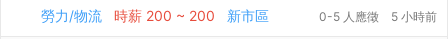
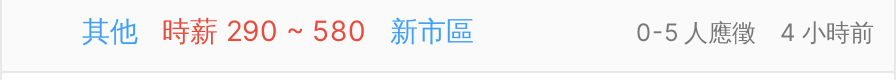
- 勞力/物流
- 時薪200 ~ 200
+ 其他
+ 時薪290 ~ 580

- 0-5 人應徵 5 小時前
+ 0-5 人應徵 4 小時前
